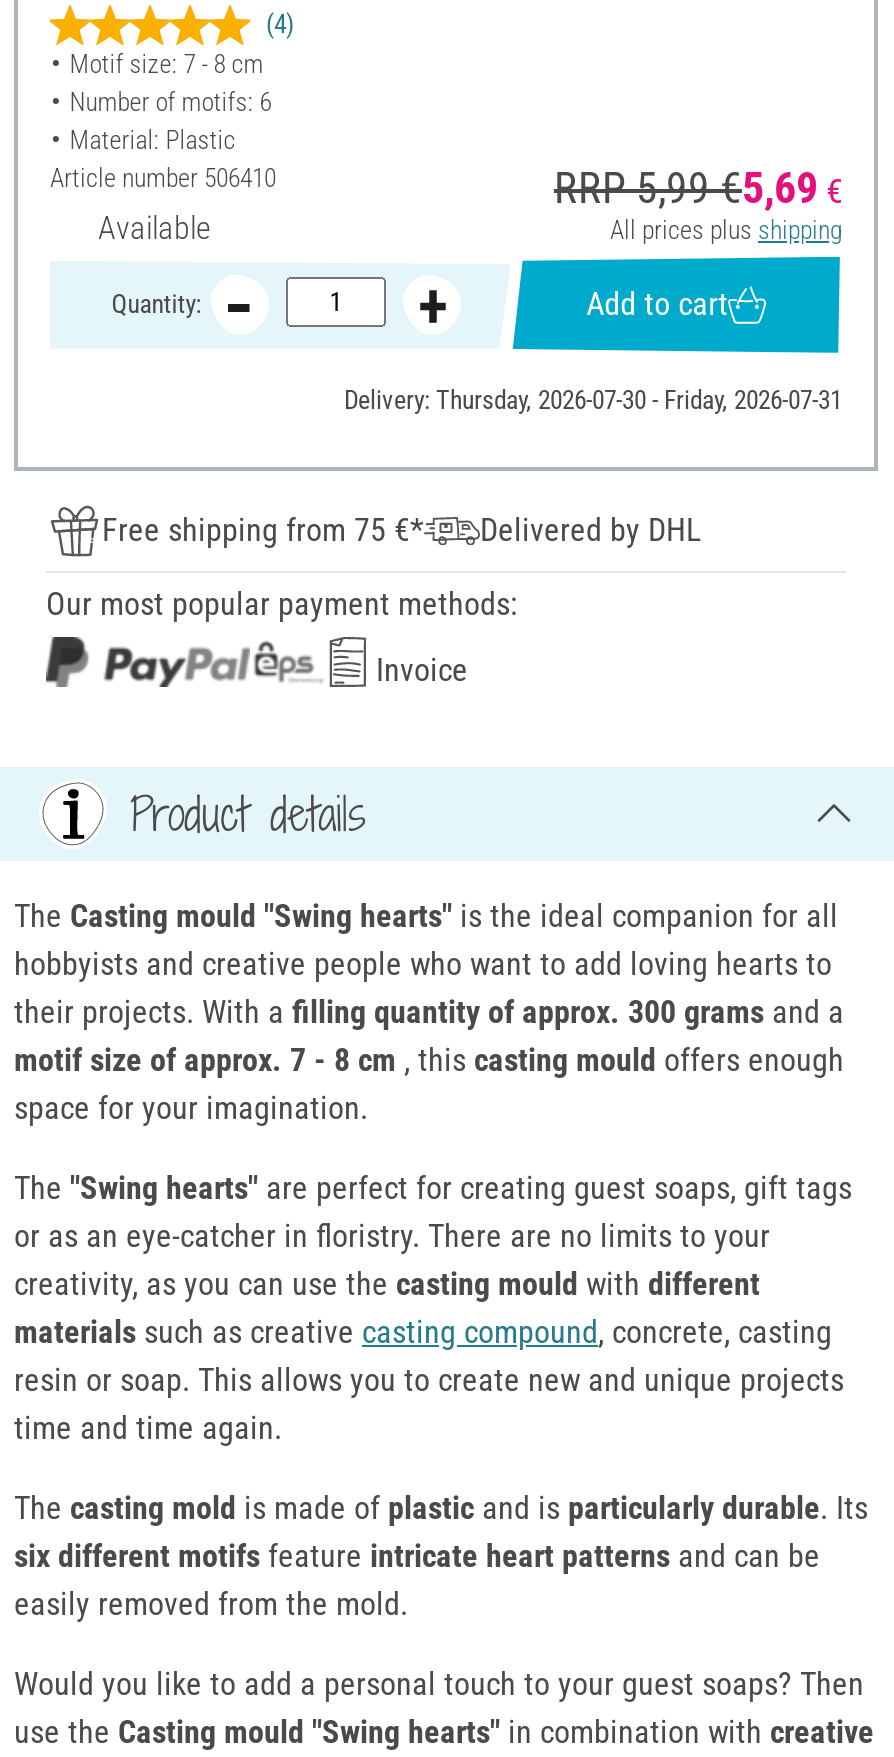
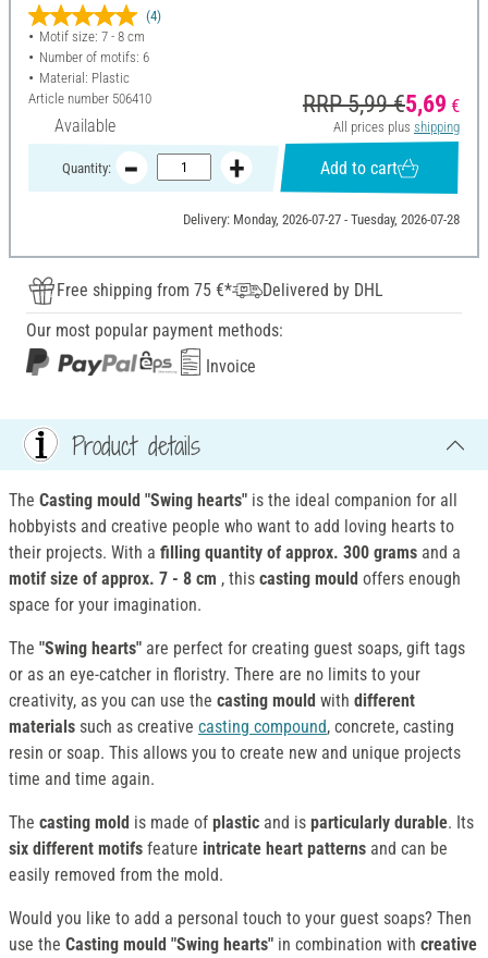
- Delivery: Thursday, 2026-07-30 - Friday, 2026-07-31
+ Delivery: Monday, 2026-07-27 - Tuesday, 2026-07-28
